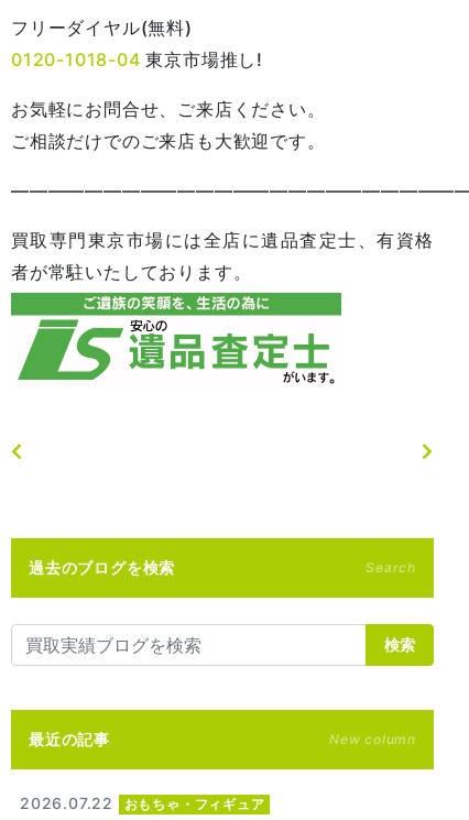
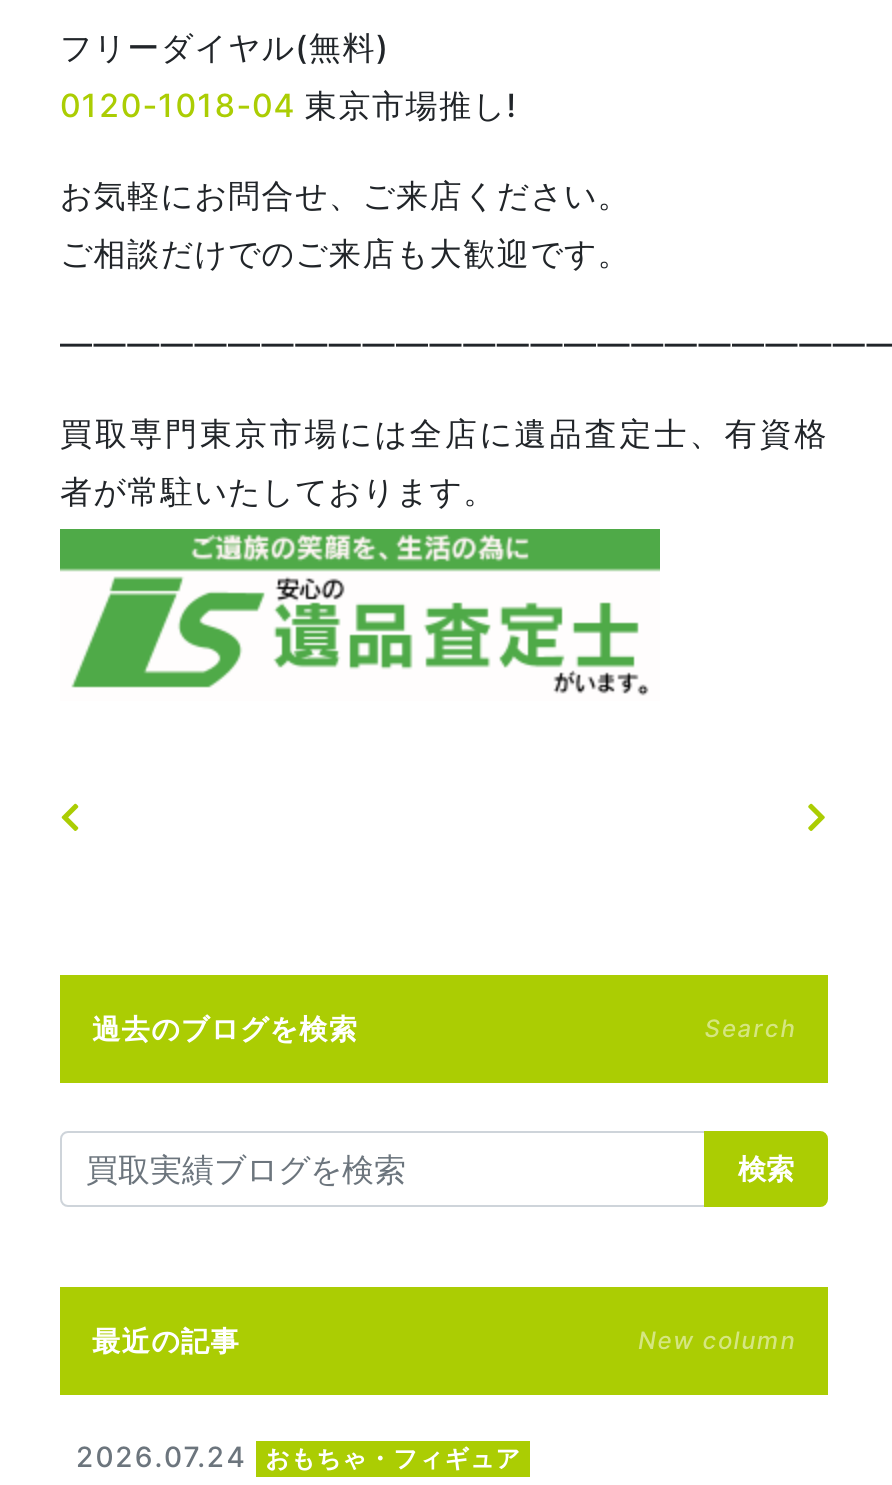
- 2026.07.22 おもちゃ・フィギュア
+ 2026.07.24 おもちゃ・フィギュア
